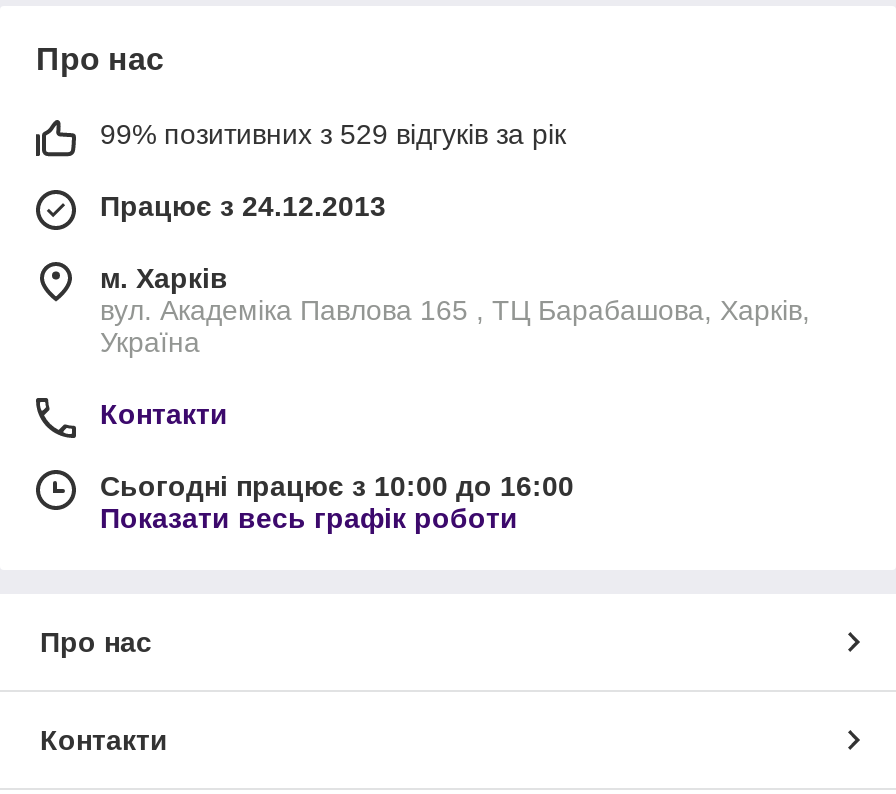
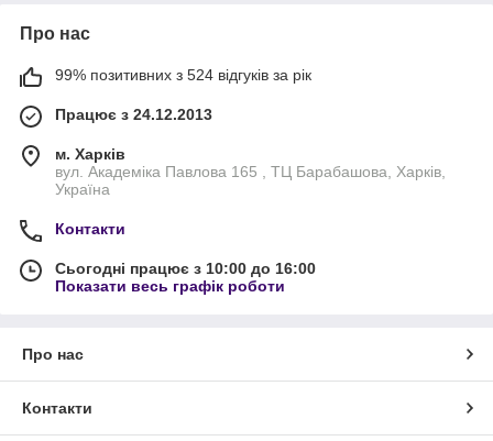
- 99% позитивних з 529 відгуків за рік
+ 99% позитивних з 524 відгуків за рік
